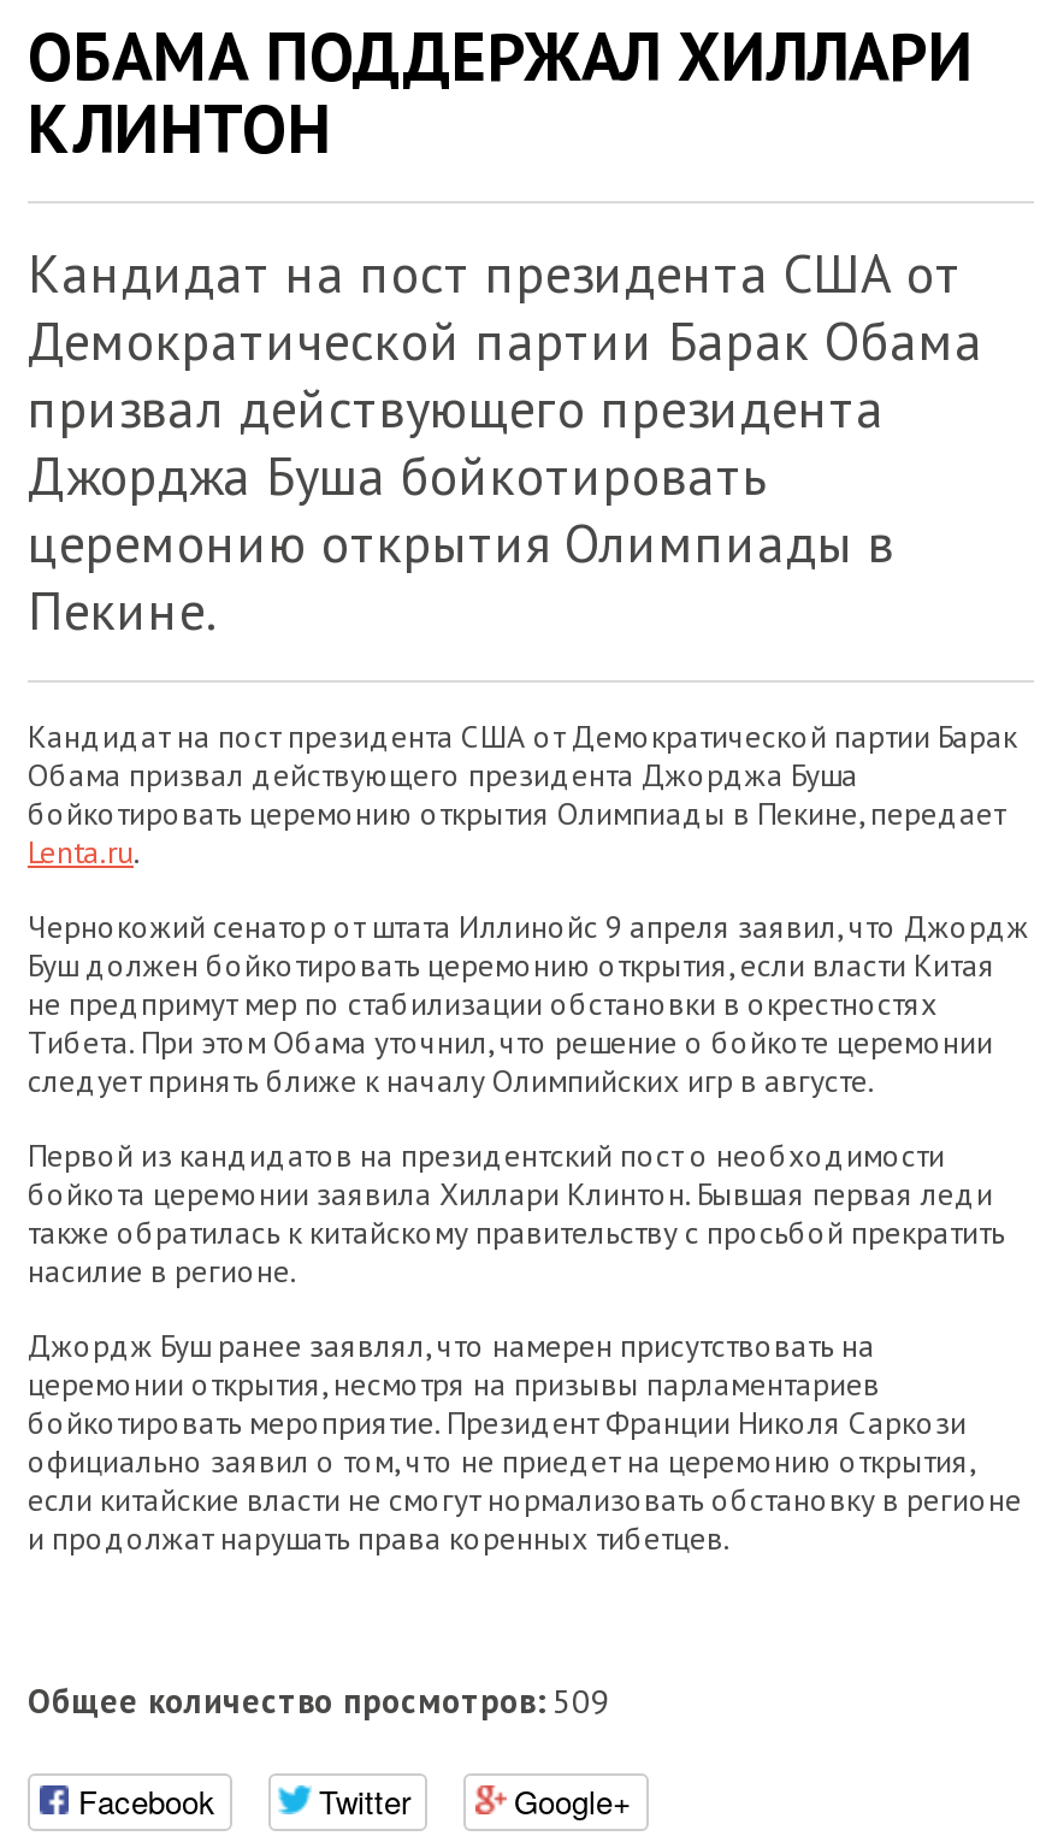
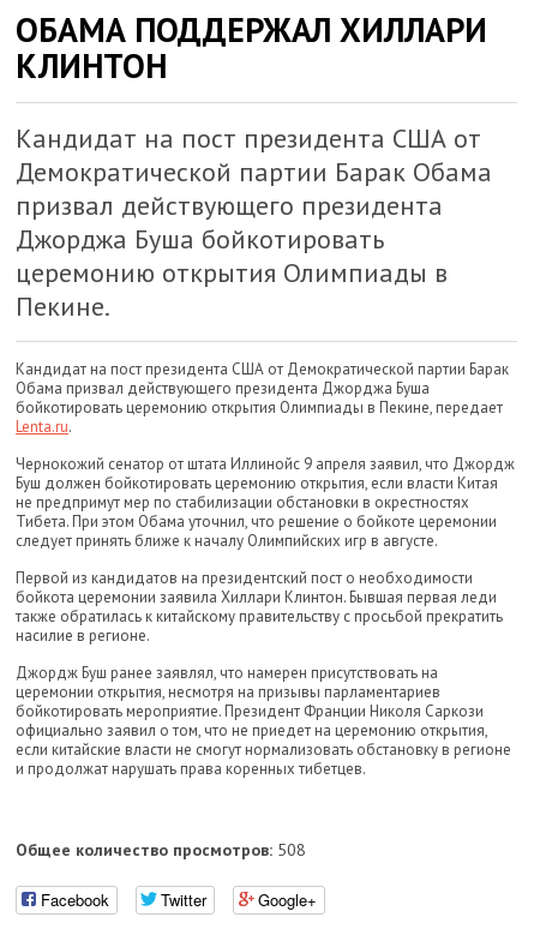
- Общее количество просмотров: 509
+ Общее количество просмотров: 508
